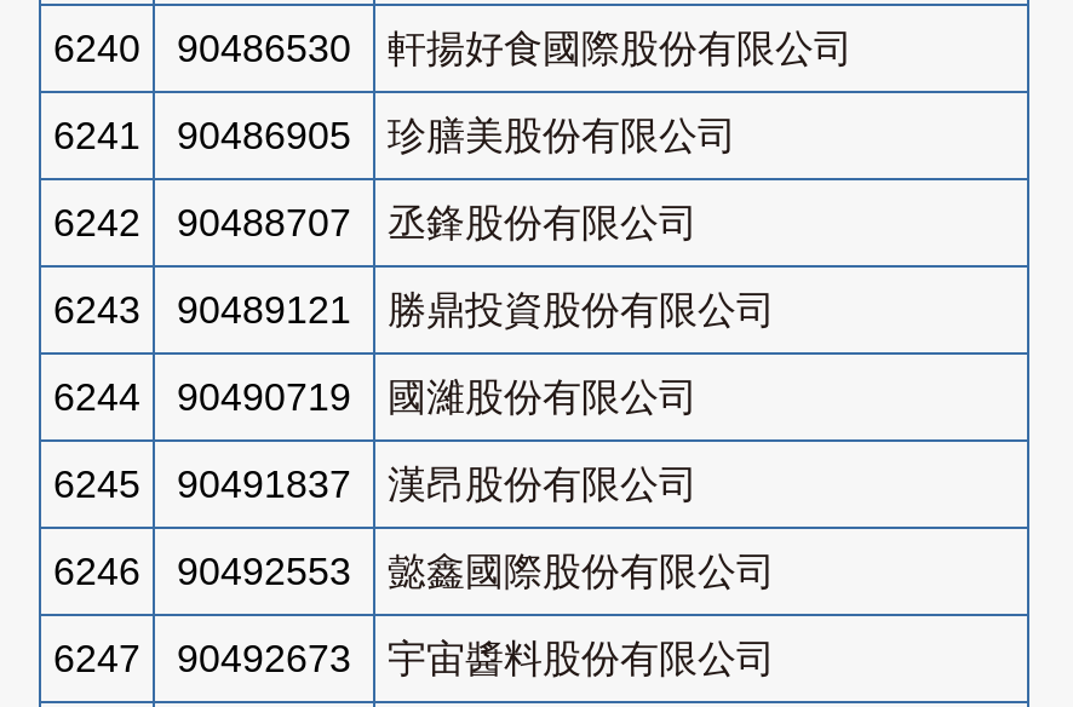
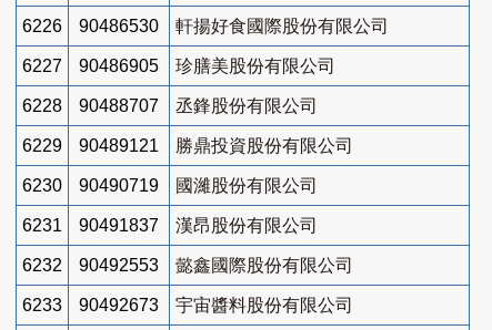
- 6240 90486530 軒揚好食國際股份有限公司
+ 6226 90486530 軒揚好食國際股份有限公司

- 6241 90486905 珍膳美股份有限公司
+ 6227 90486905 珍膳美股份有限公司

- 6242 90488707 丞鋒股份有限公司
+ 6228 90488707 丞鋒股份有限公司

- 6243 90489121 勝鼎投資股份有限公司
+ 6229 90489121 勝鼎投資股份有限公司

- 6244 90490719 國濰股份有限公司
+ 6230 90490719 國濰股份有限公司

- 6245 90491837 漢昂股份有限公司
+ 6231 90491837 漢昂股份有限公司

- 6246 90492553 懿鑫國際股份有限公司
+ 6232 90492553 懿鑫國際股份有限公司

- 6247 90492673 宇宙醬料股份有限公司
+ 6233 90492673 宇宙醬料股份有限公司
